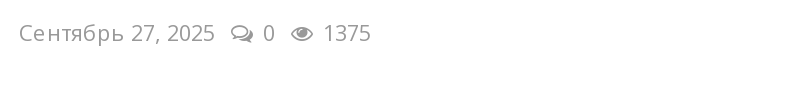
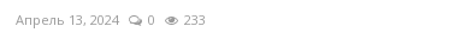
- Сентябрь 27, 2025
+ Апрель 13, 2024

- 1375
+ 233
